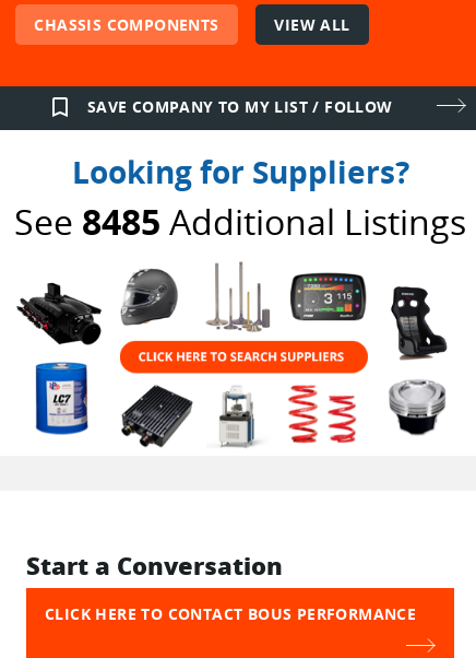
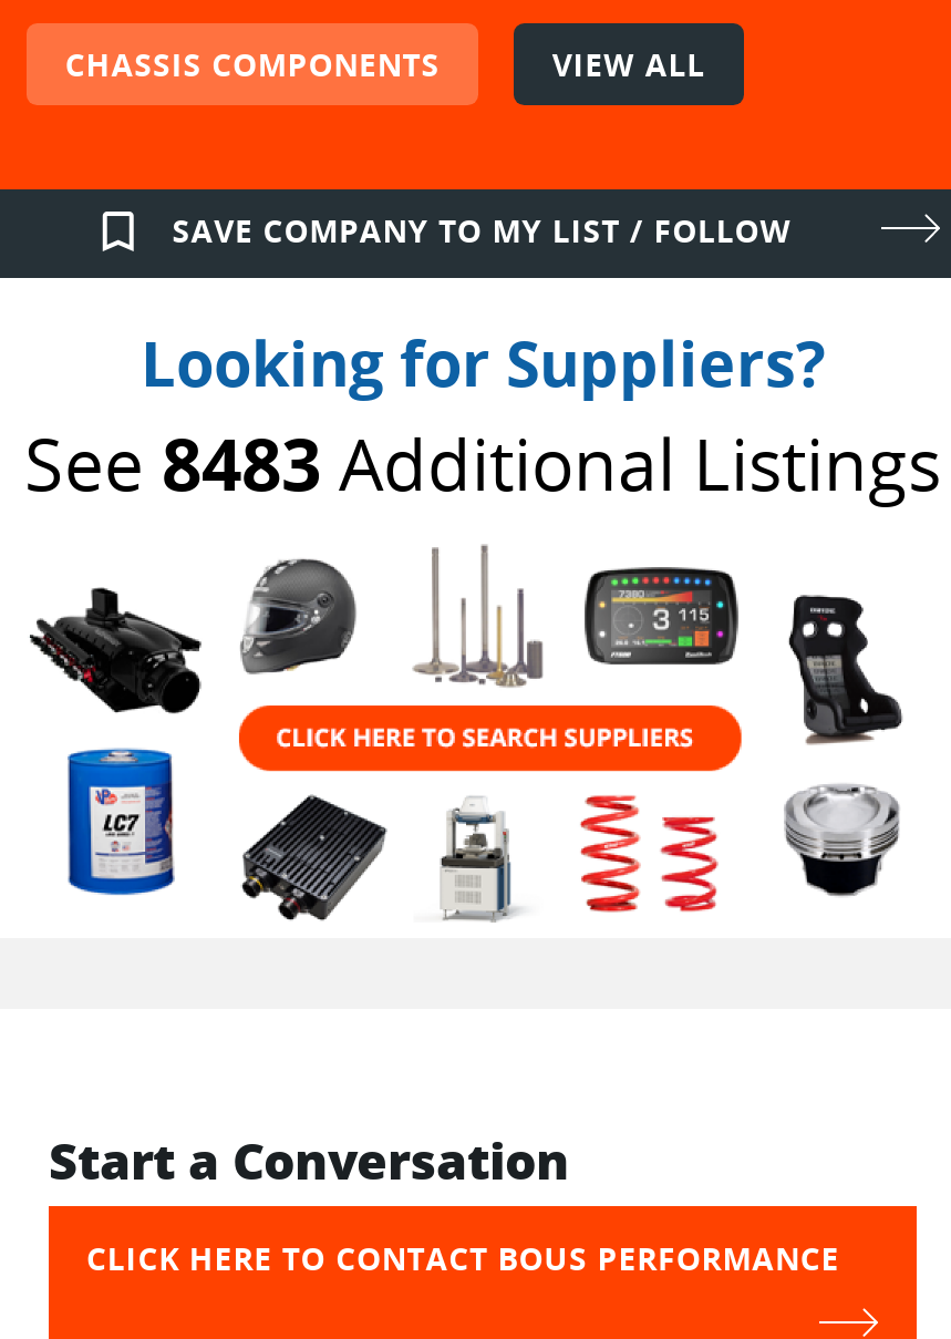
- See 8485 Additional Listings
+ See 8483 Additional Listings
